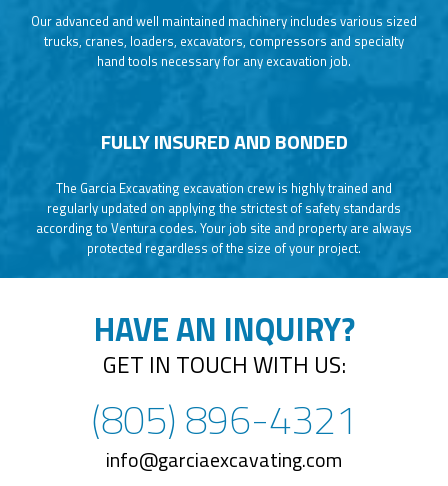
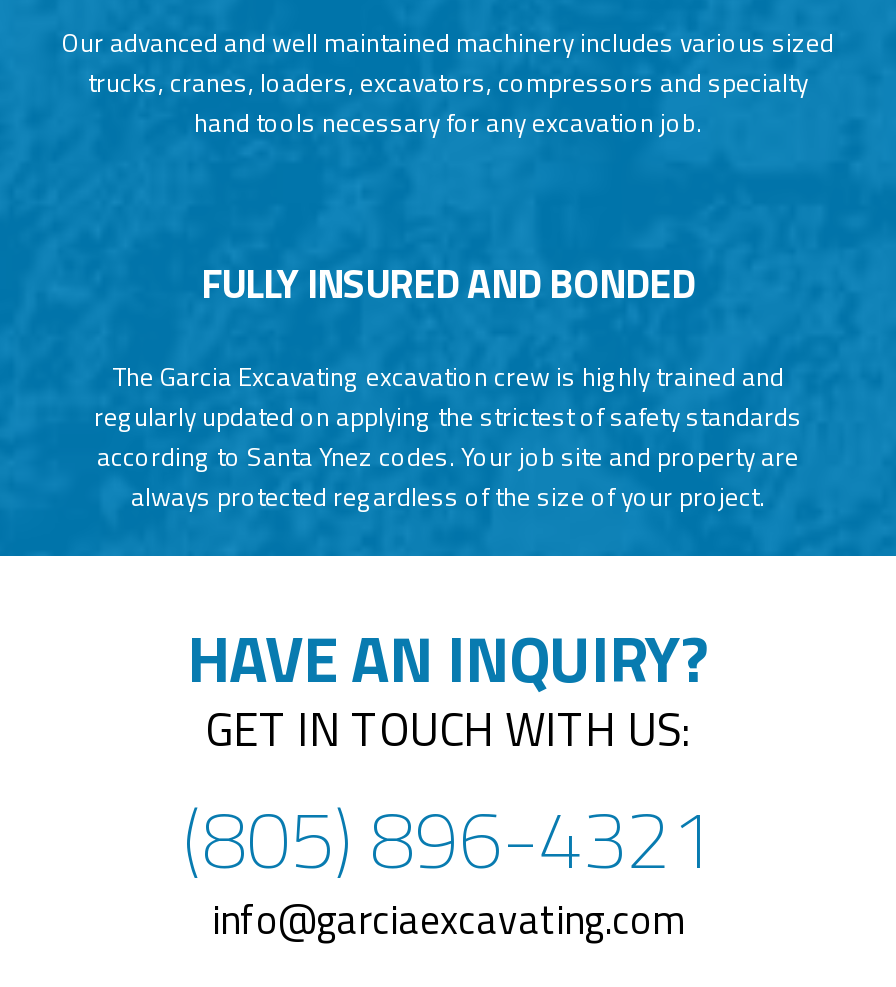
- according to Ventura codes. Your job site and property are always
- protected regardless of the size of your project.
+ according to Santa Ynez codes. Your job site and property are
+ always protected regardless of the size of your project.
